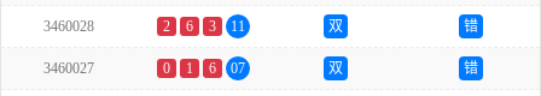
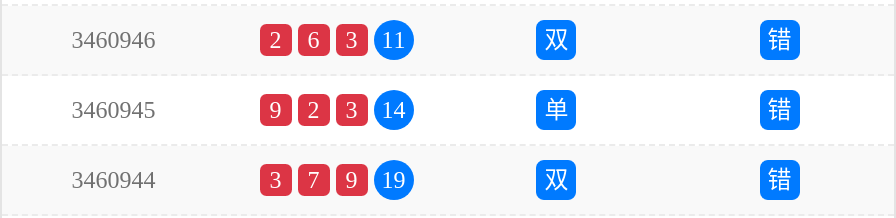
- 3460028
+ 3460946

- 3460027
- 0
- 1
- 6
- 07
+ 3460945
+ 9
+ 2
+ 3
+ 14
+ 单
+ 错
+ 3460944
+ 3
+ 7
+ 9
+ 19
